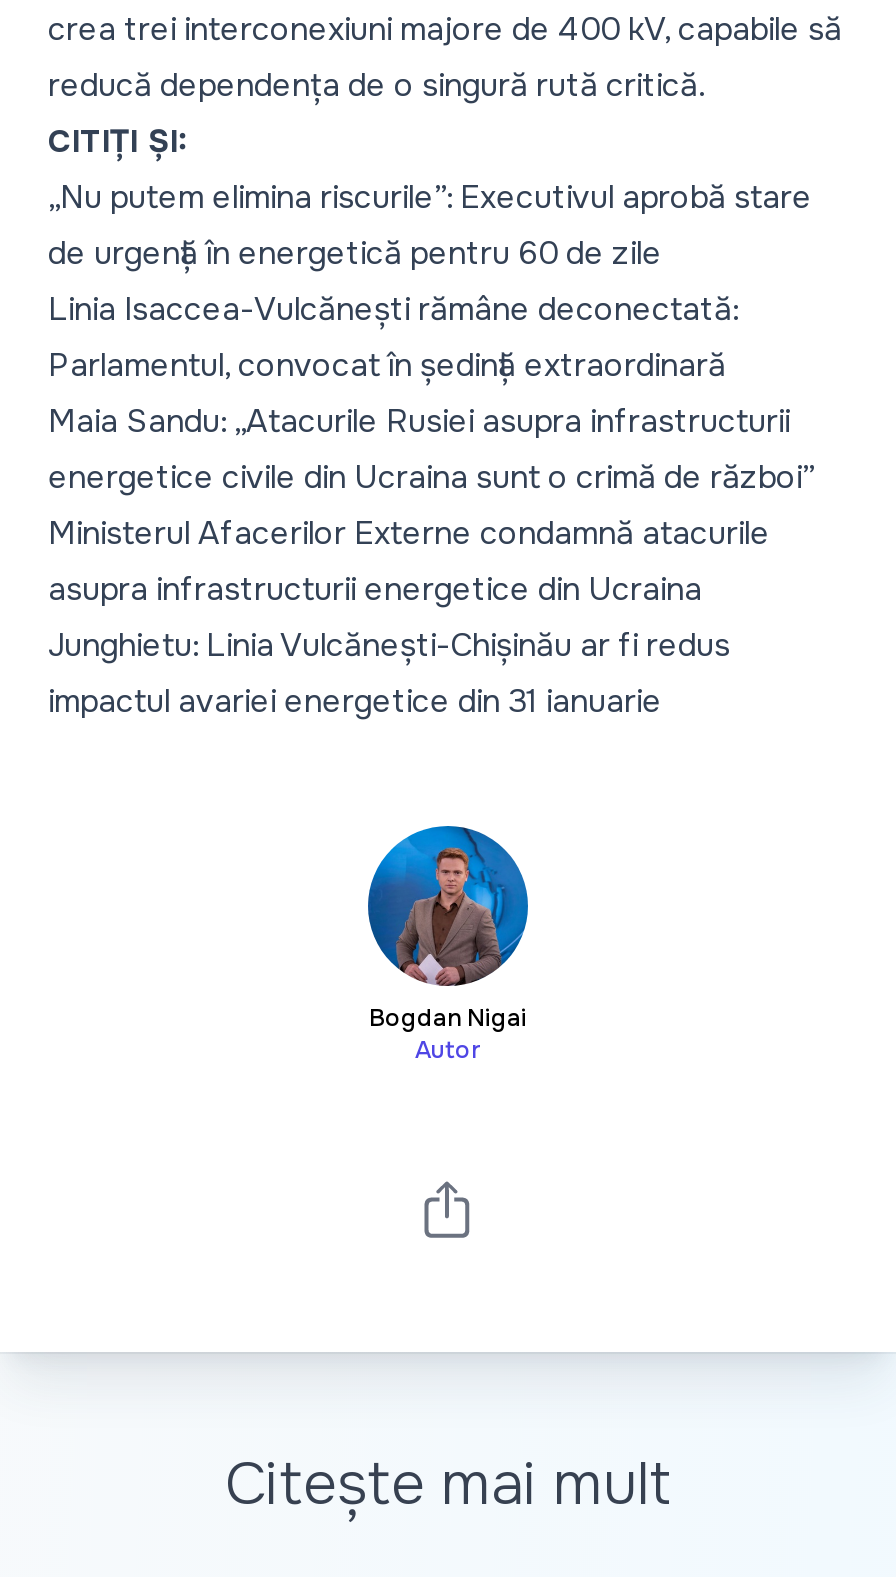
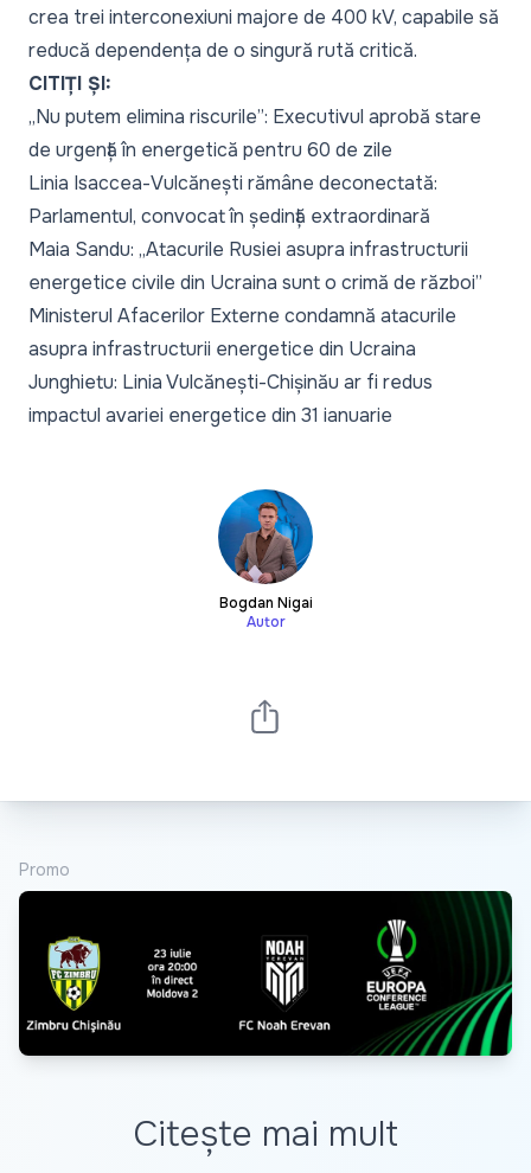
+ [image]

+ Promo
